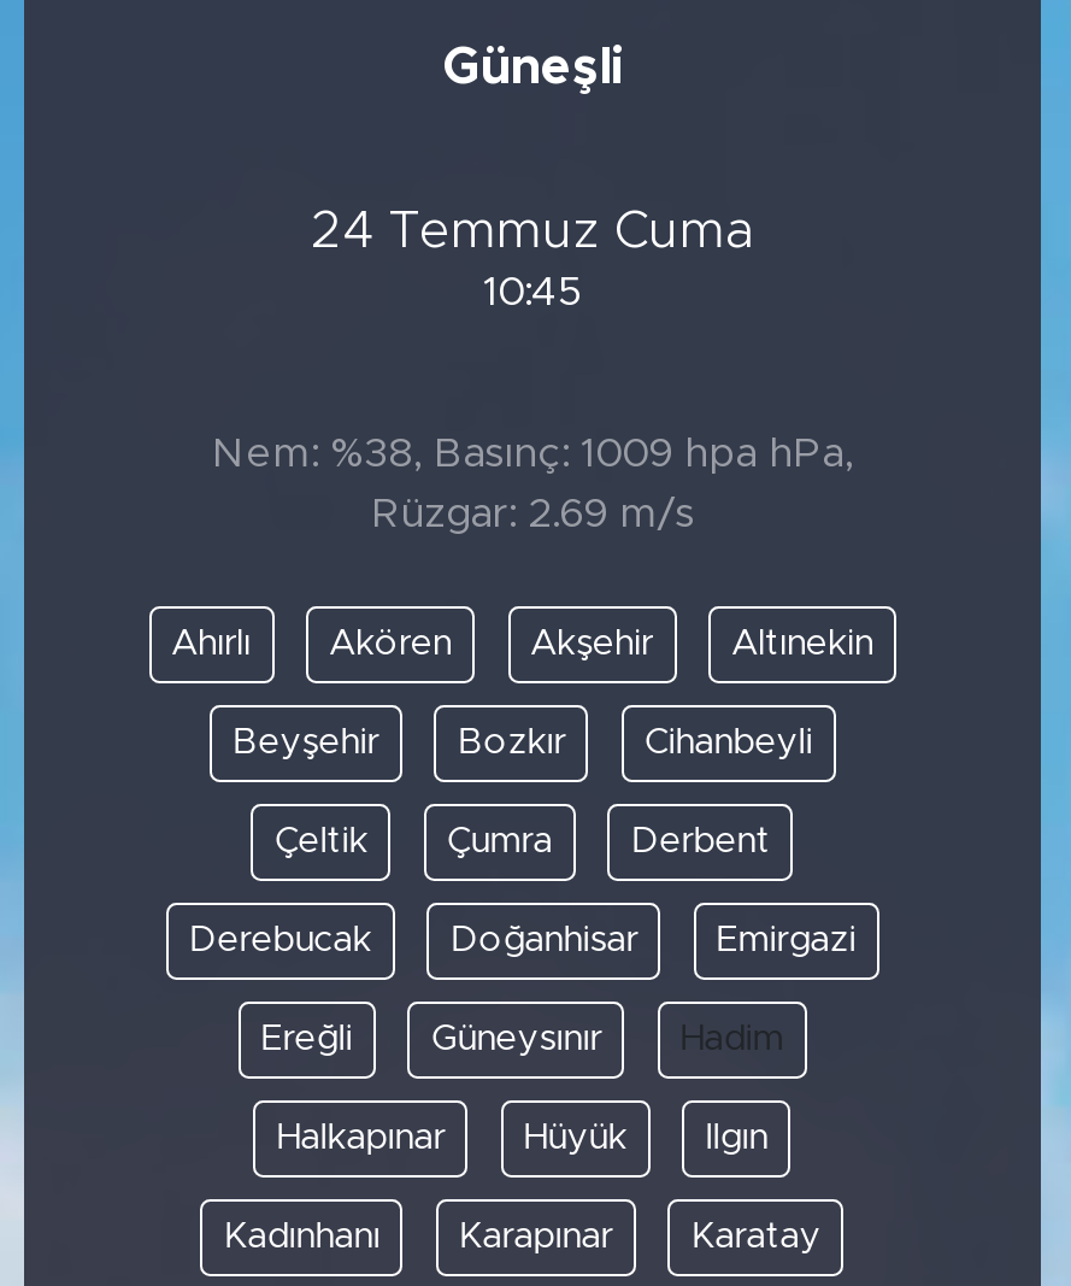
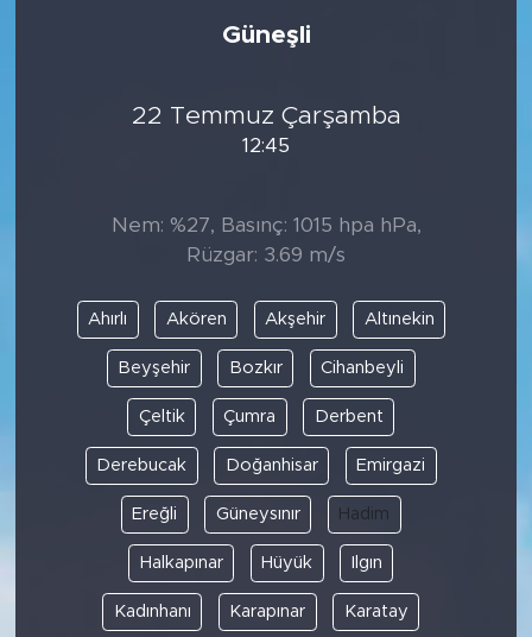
- 24 Temmuz Cuma
+ 22 Temmuz Çarşamba

- 10:45
+ 12:45

- Nem: %38, Basınç: 1009 hpa hPa,
+ Nem: %27, Basınç: 1015 hpa hPa,

- Rüzgar: 2.69 m/s
+ Rüzgar: 3.69 m/s
